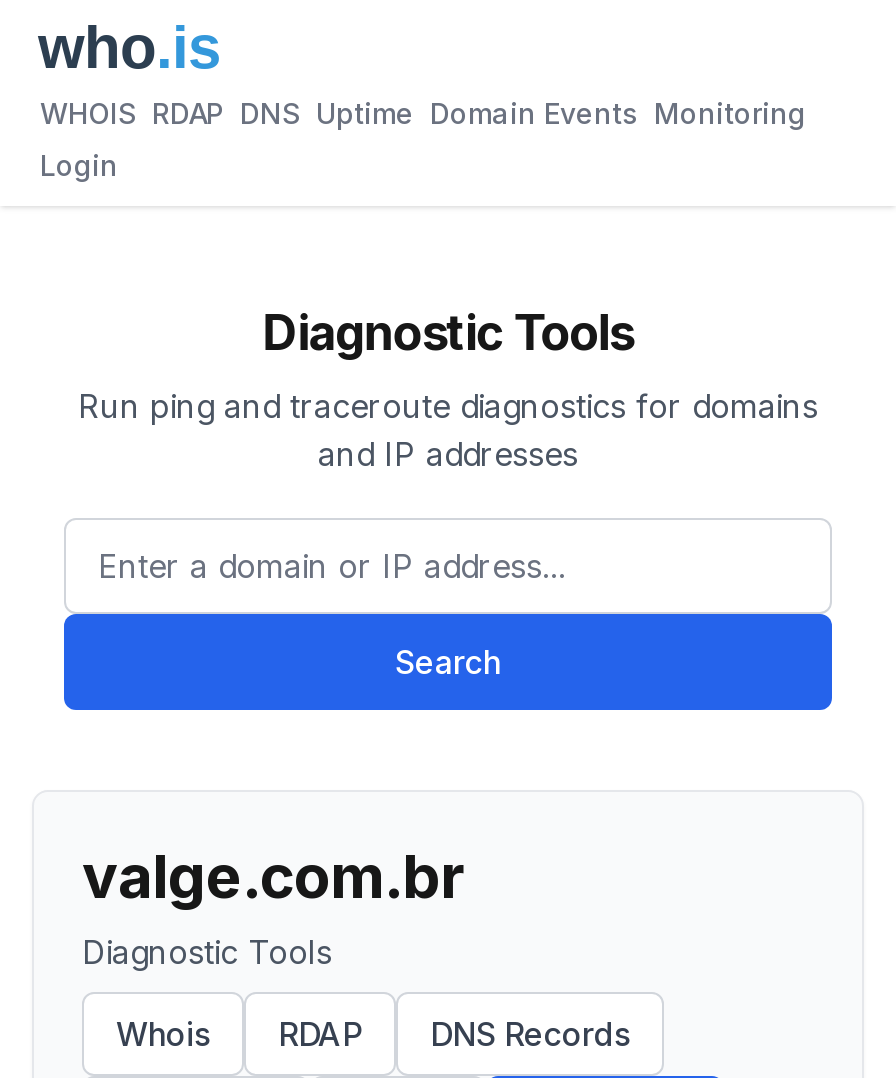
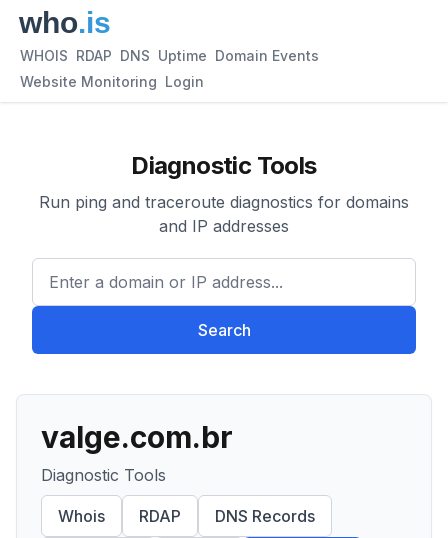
- WHOIS RDAP DNS Uptime Domain Events Monitoring
+ WHOIS RDAP DNS Uptime Domain Events

- Login
+ Website Monitoring Login
